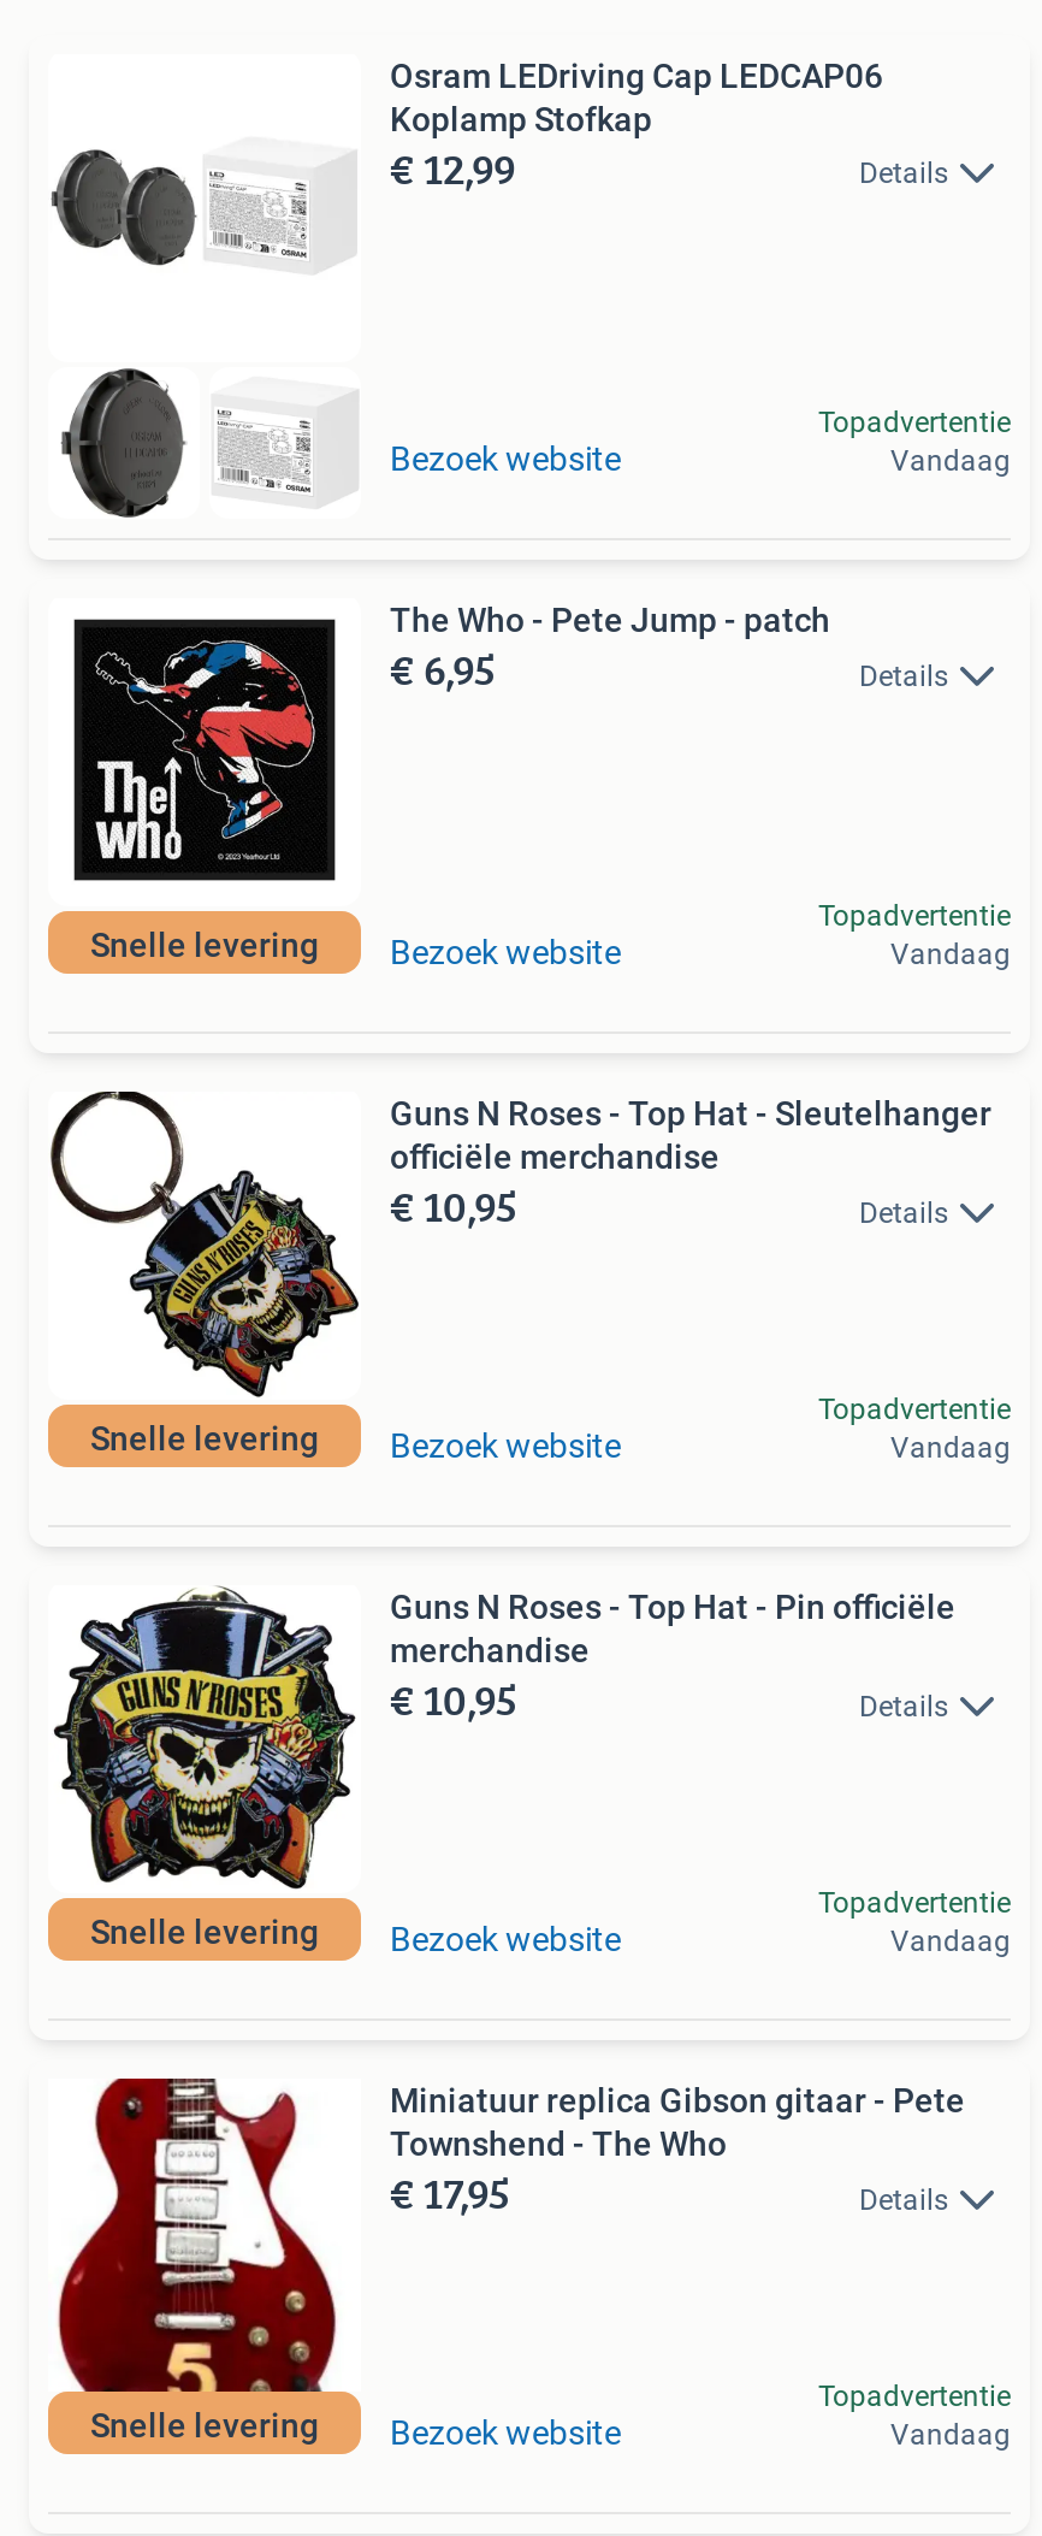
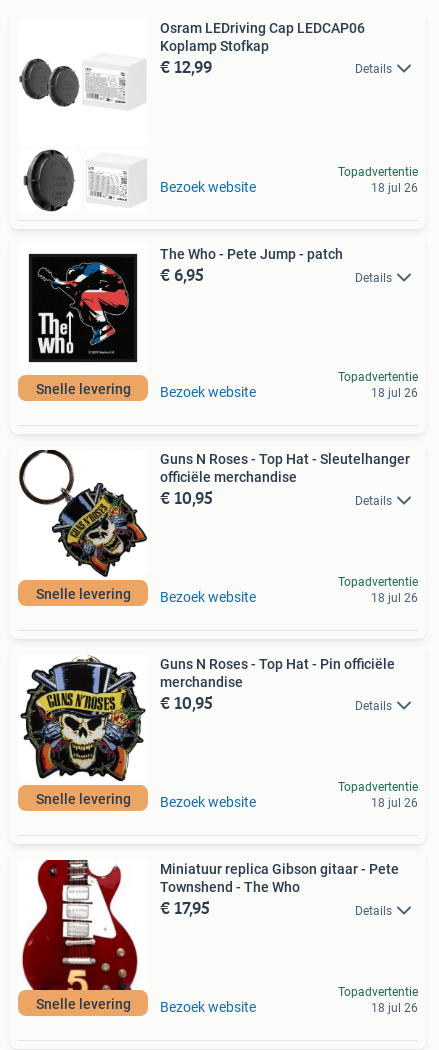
- Vandaag
+ 18 jul 26

- Vandaag
+ 18 jul 26

- Vandaag
+ 18 jul 26

- Vandaag
+ 18 jul 26

- Vandaag
+ 18 jul 26
